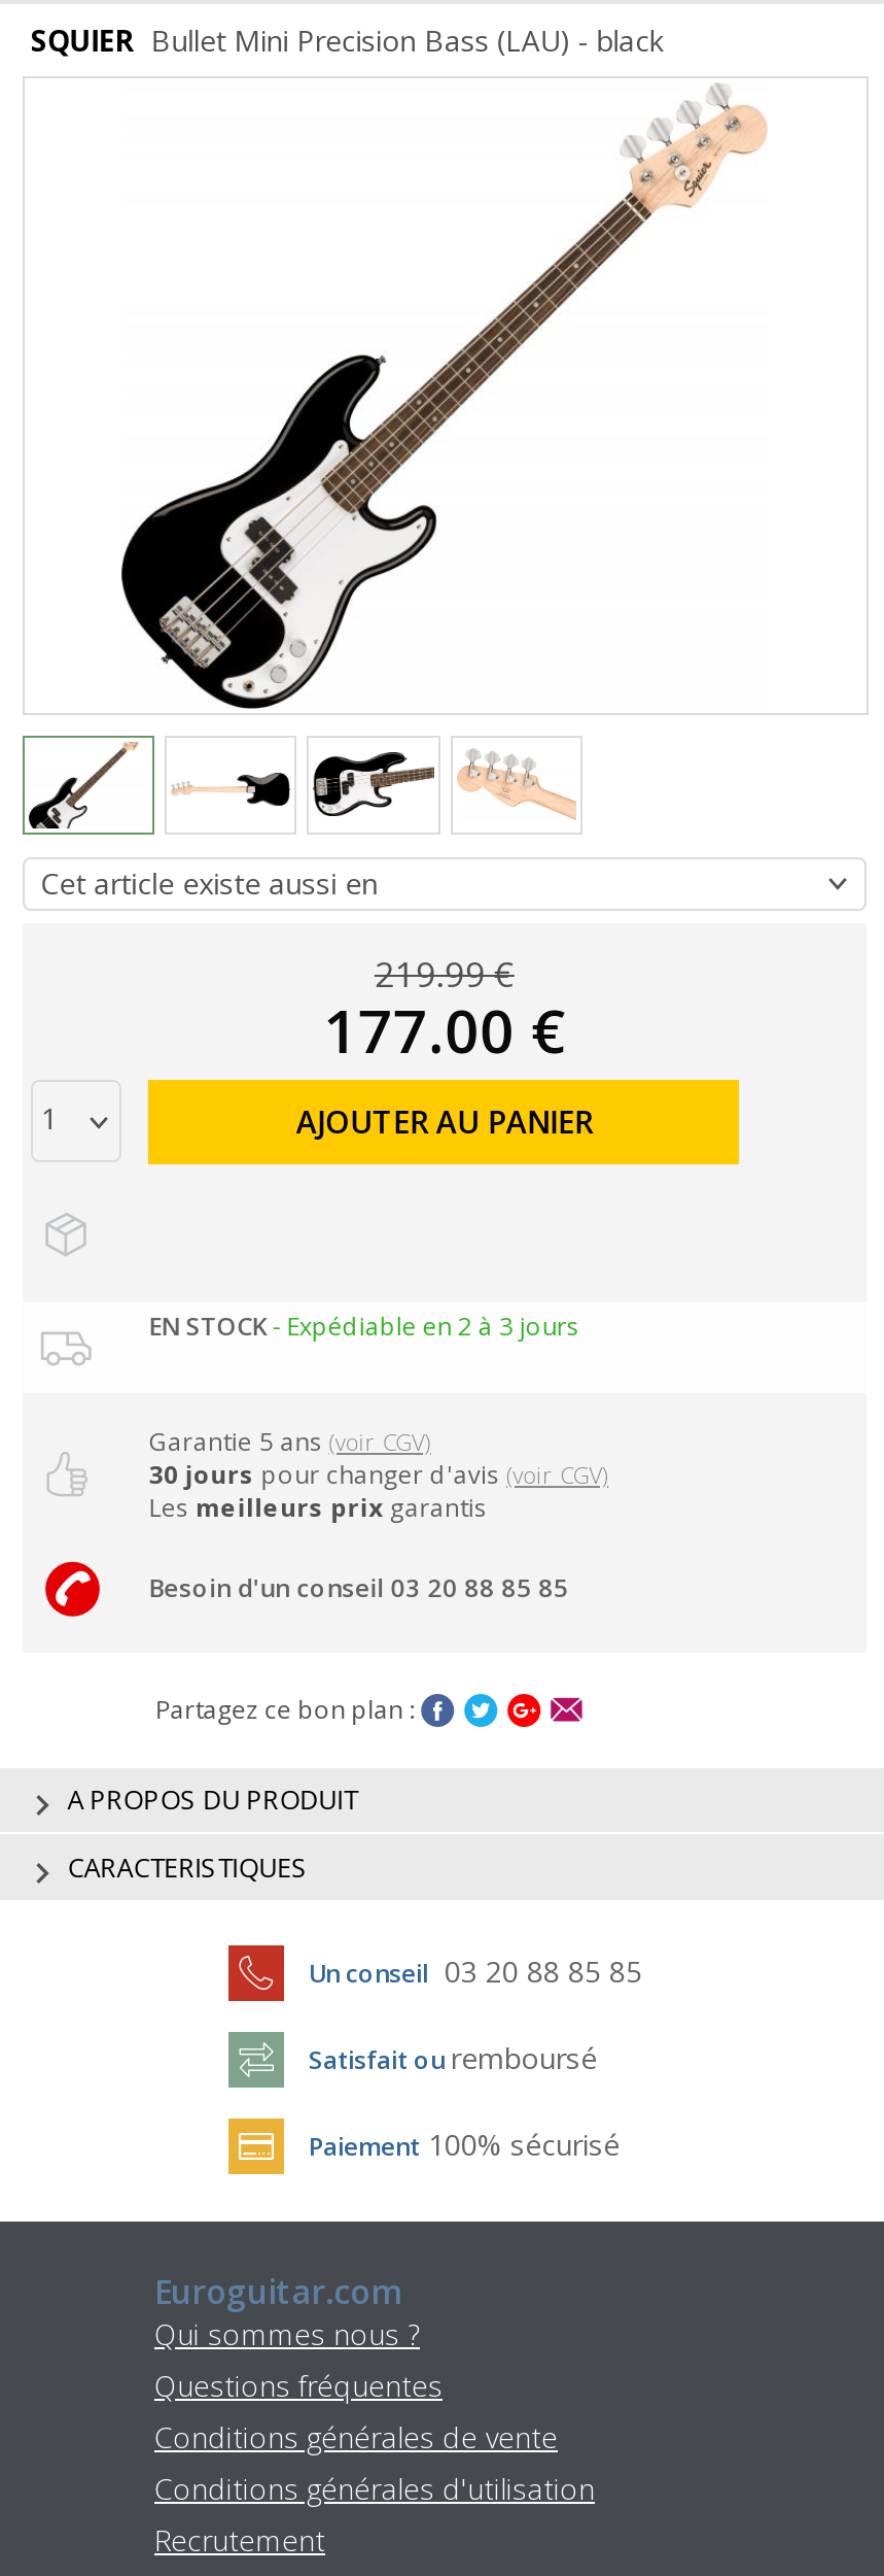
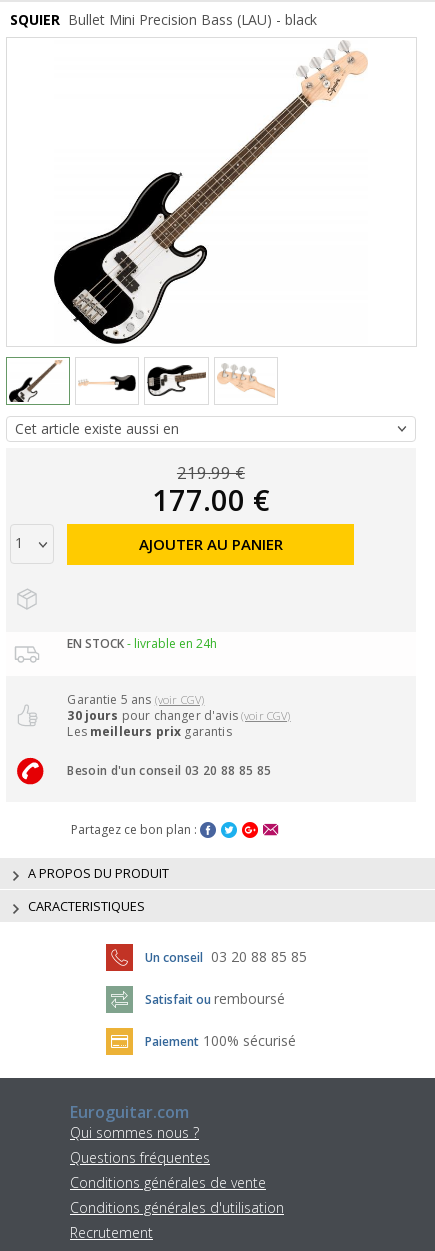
- EN STOCK - Expédiable en 2 à 3 jours
+ EN STOCK - livrable en 24h
